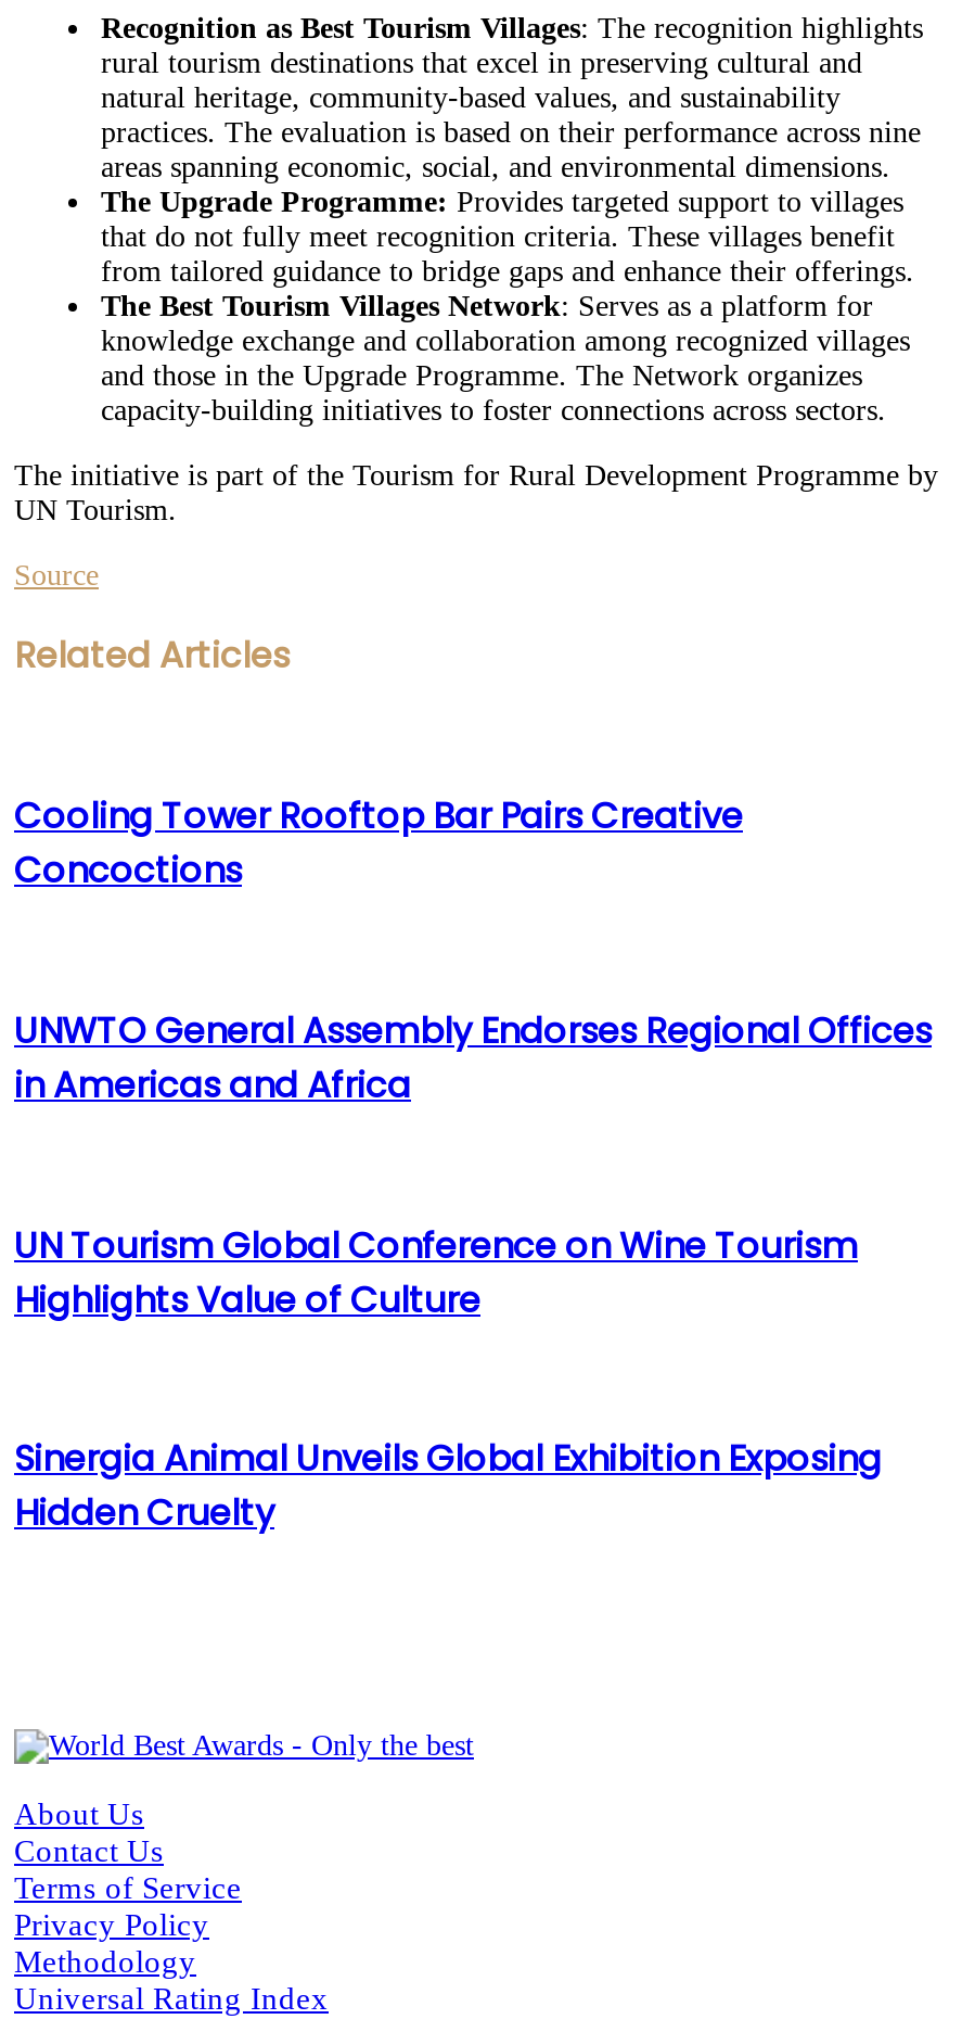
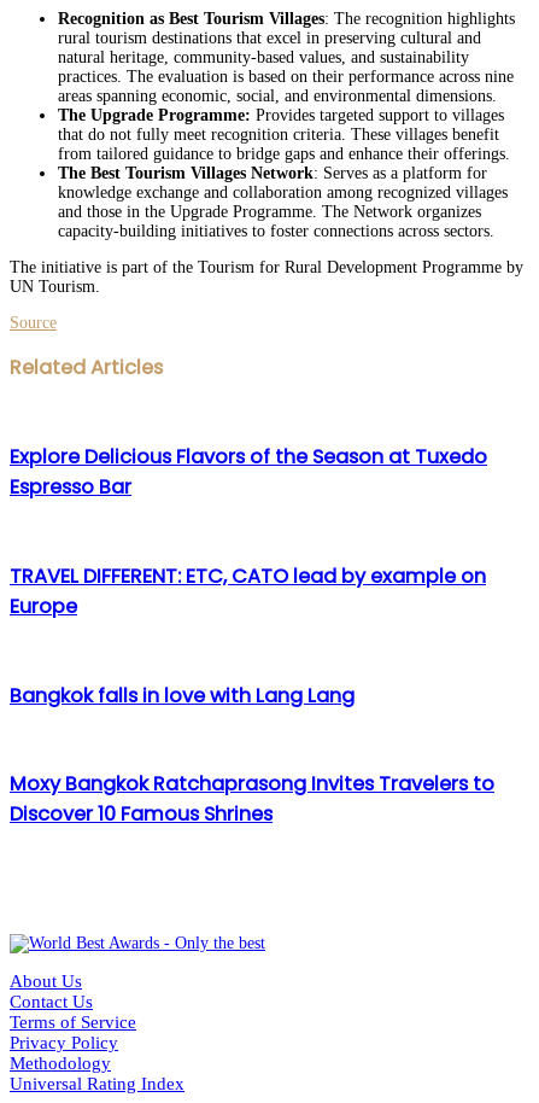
- Cooling Tower Rooftop Bar Pairs Creative
- Concoctions
+ Explore Delicious Flavors of the Season at Tuxedo
+ Espresso Bar

- UNWTO General Assembly Endorses Regional Offices
- in Americas and Africa
+ TRAVEL DIFFERENT: ETC, CATO lead by example on
+ Europe

- UN Tourism Global Conference on Wine Tourism
- Highlights Value of Culture
+ Bangkok falls in love with Lang Lang

- Sinergia Animal Unveils Global Exhibition Exposing
- Hidden Cruelty
+ Moxy Bangkok Ratchaprasong Invites Travelers to
+ Discover 10 Famous Shrines
